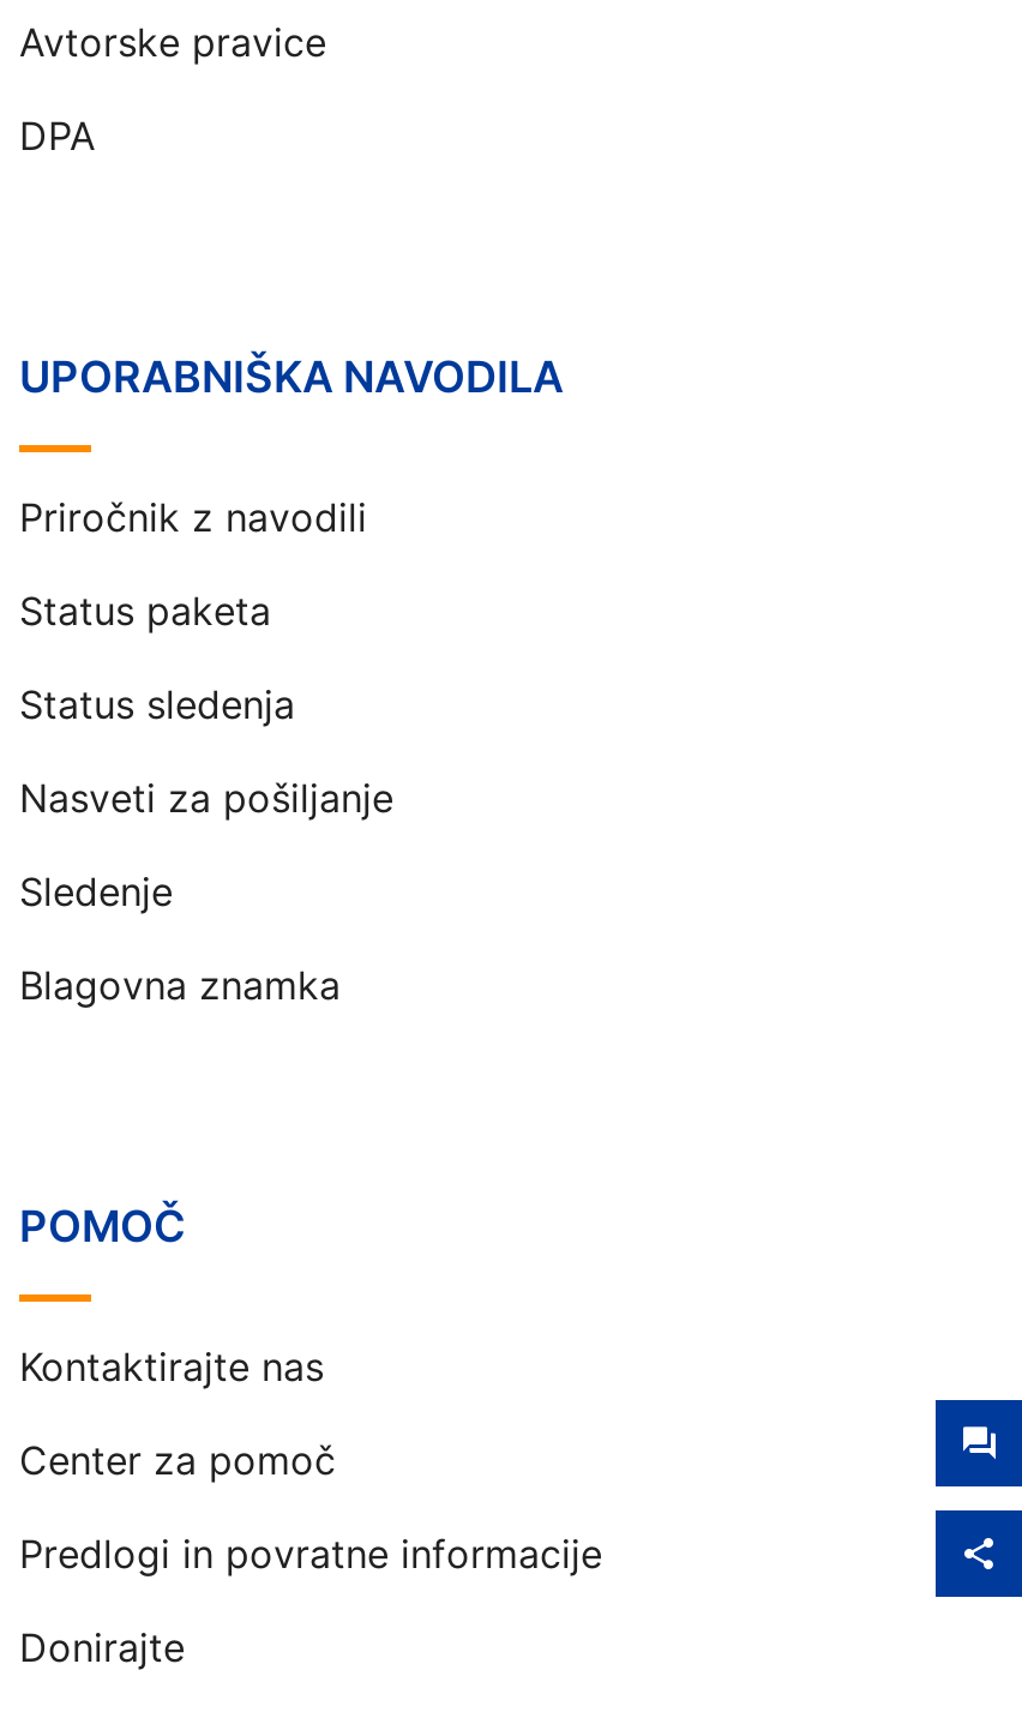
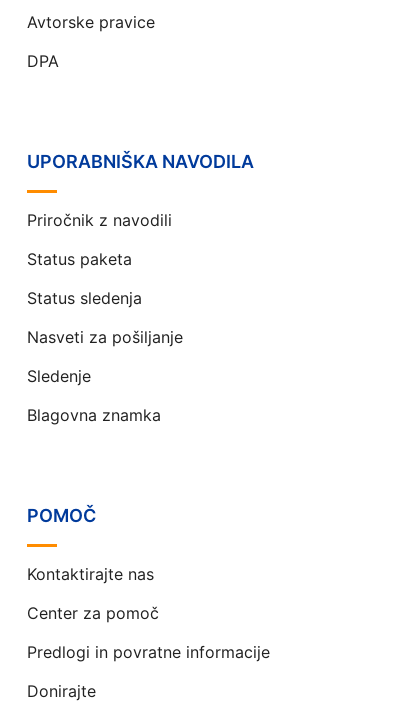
- [image]

- [image]
